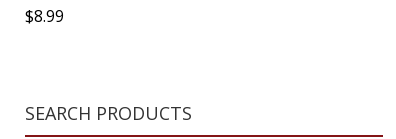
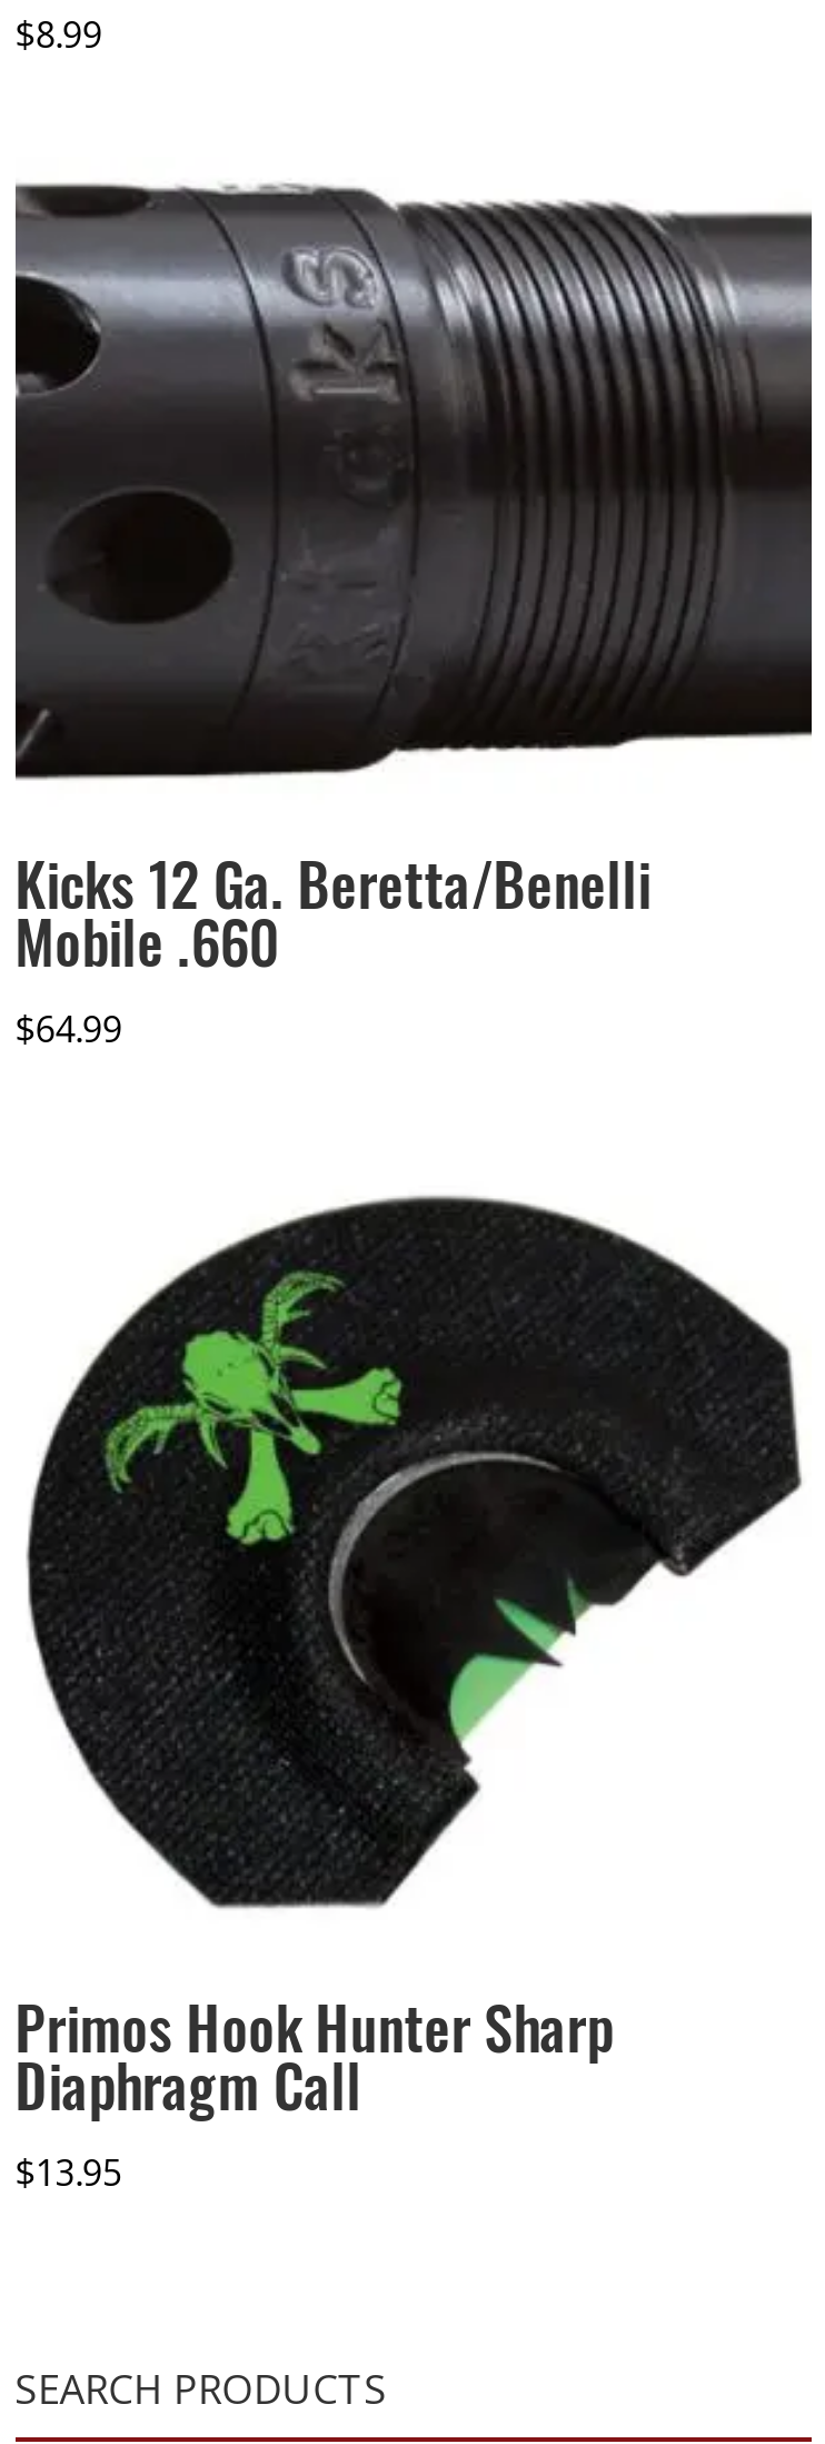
+ [image]
+ Kicks 12 Ga. Beretta/Benelli
+ Mobile .660
+ $64.99

+ [image]
+ Primos Hook Hunter Sharp
+ Diaphragm Call
+ $13.95
